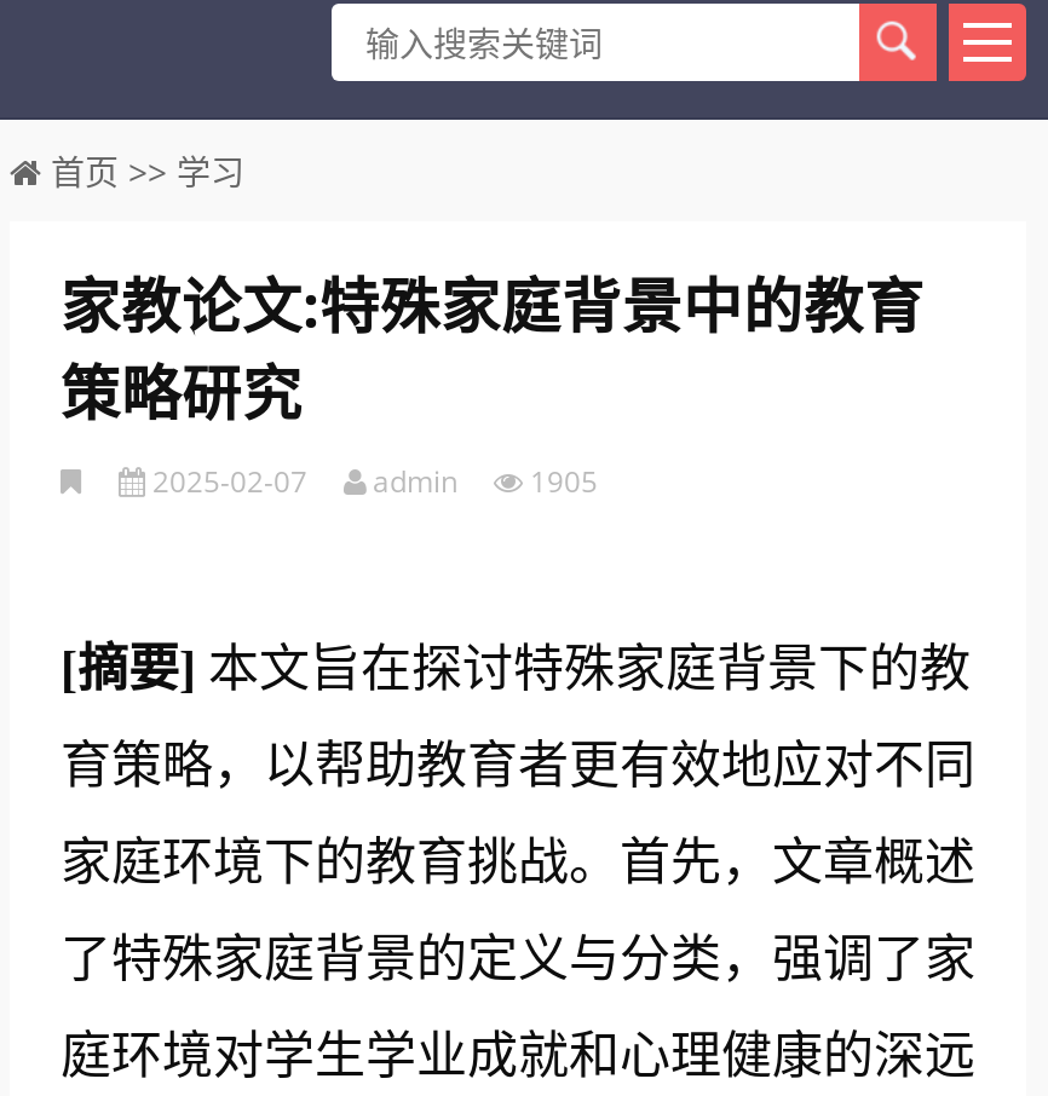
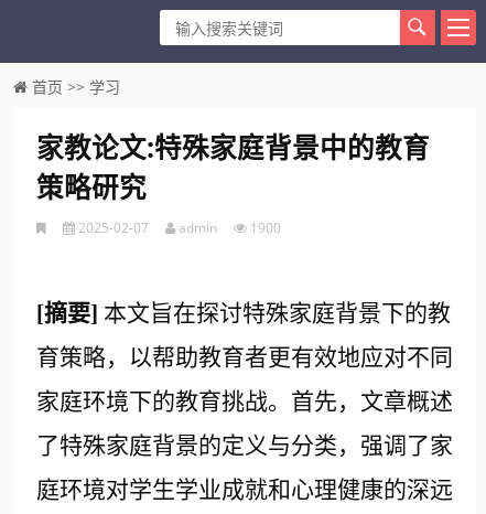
- 2025-02-07 admin 1905
+ 2025-02-07 admin 1900
